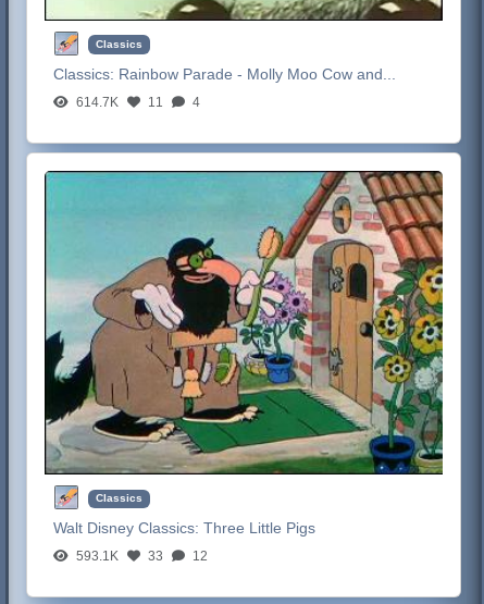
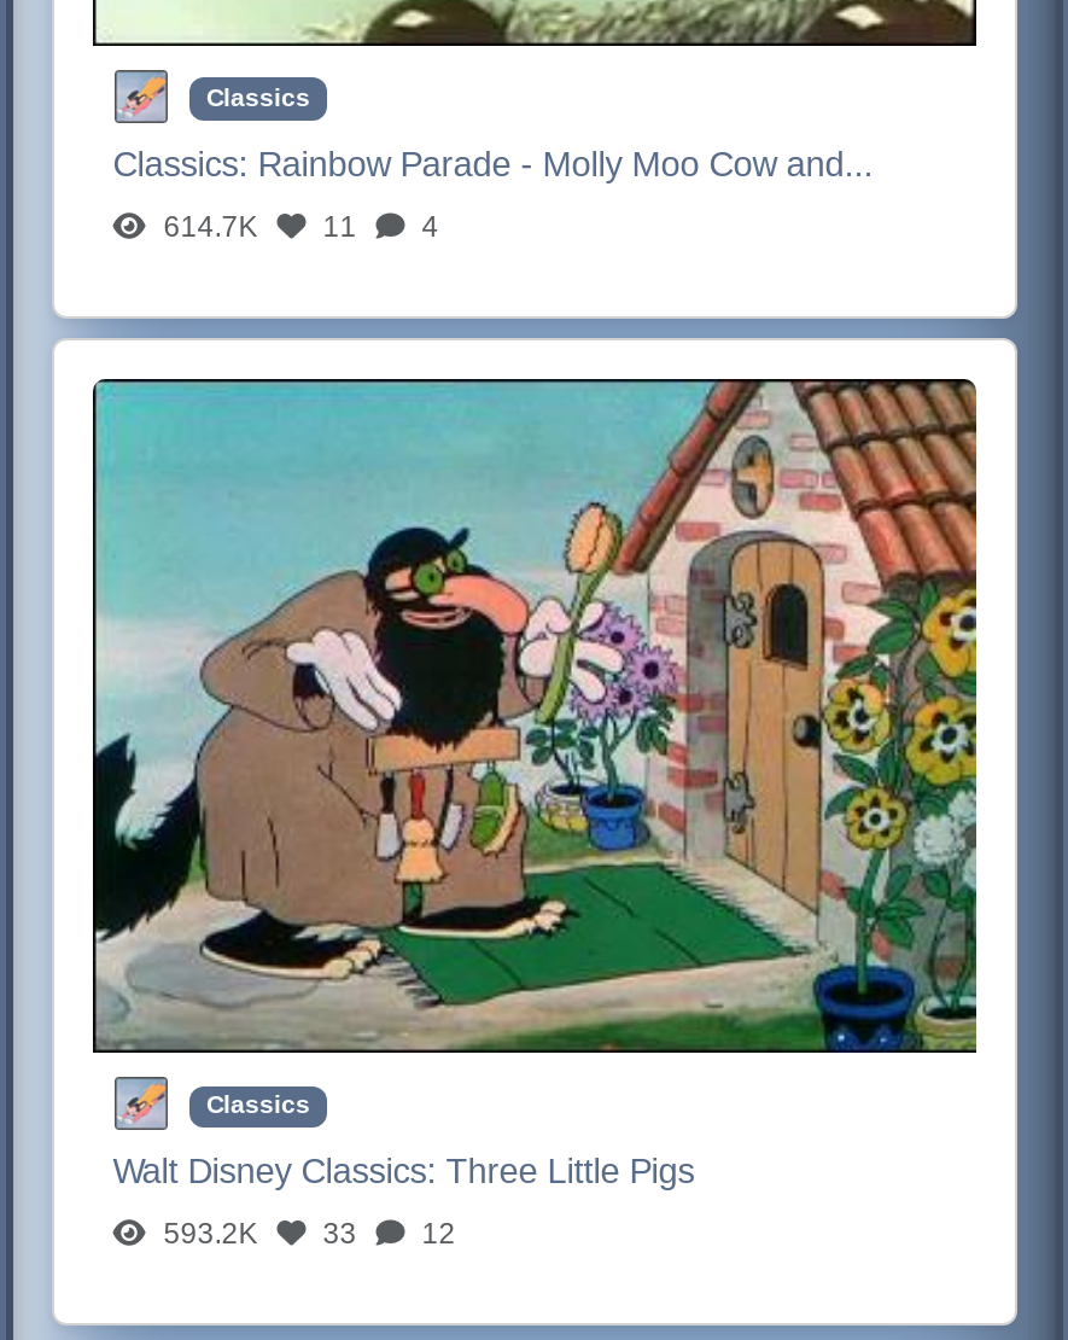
- 593.1K 33 12
+ 593.2K 33 12
